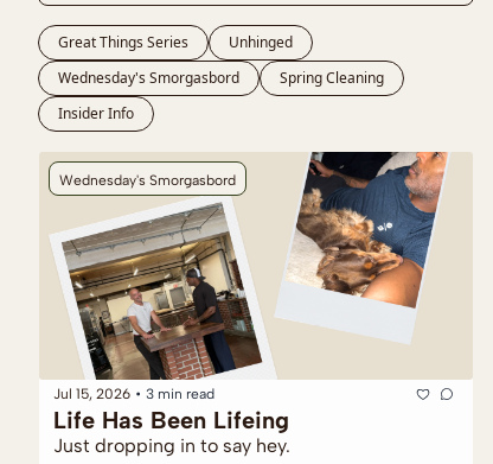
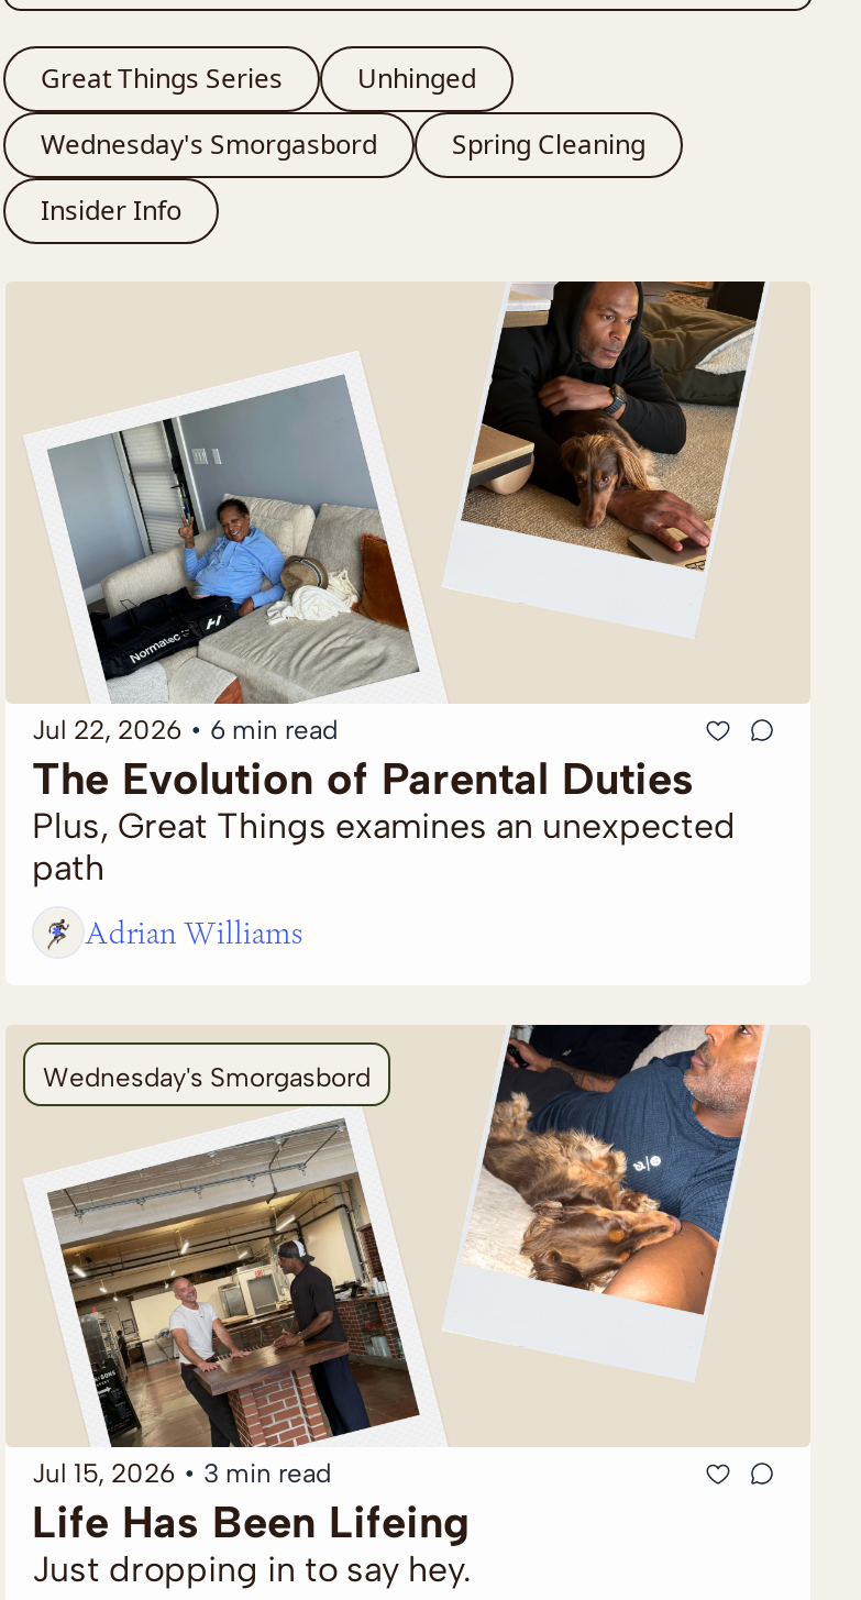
+ [image]
+ Jul 22, 2026 • 6 min read
+ The Evolution of Parental Duties
+ Plus, Great Things examines an unexpected
+ path
+ Adrian Williams

+ [image]
